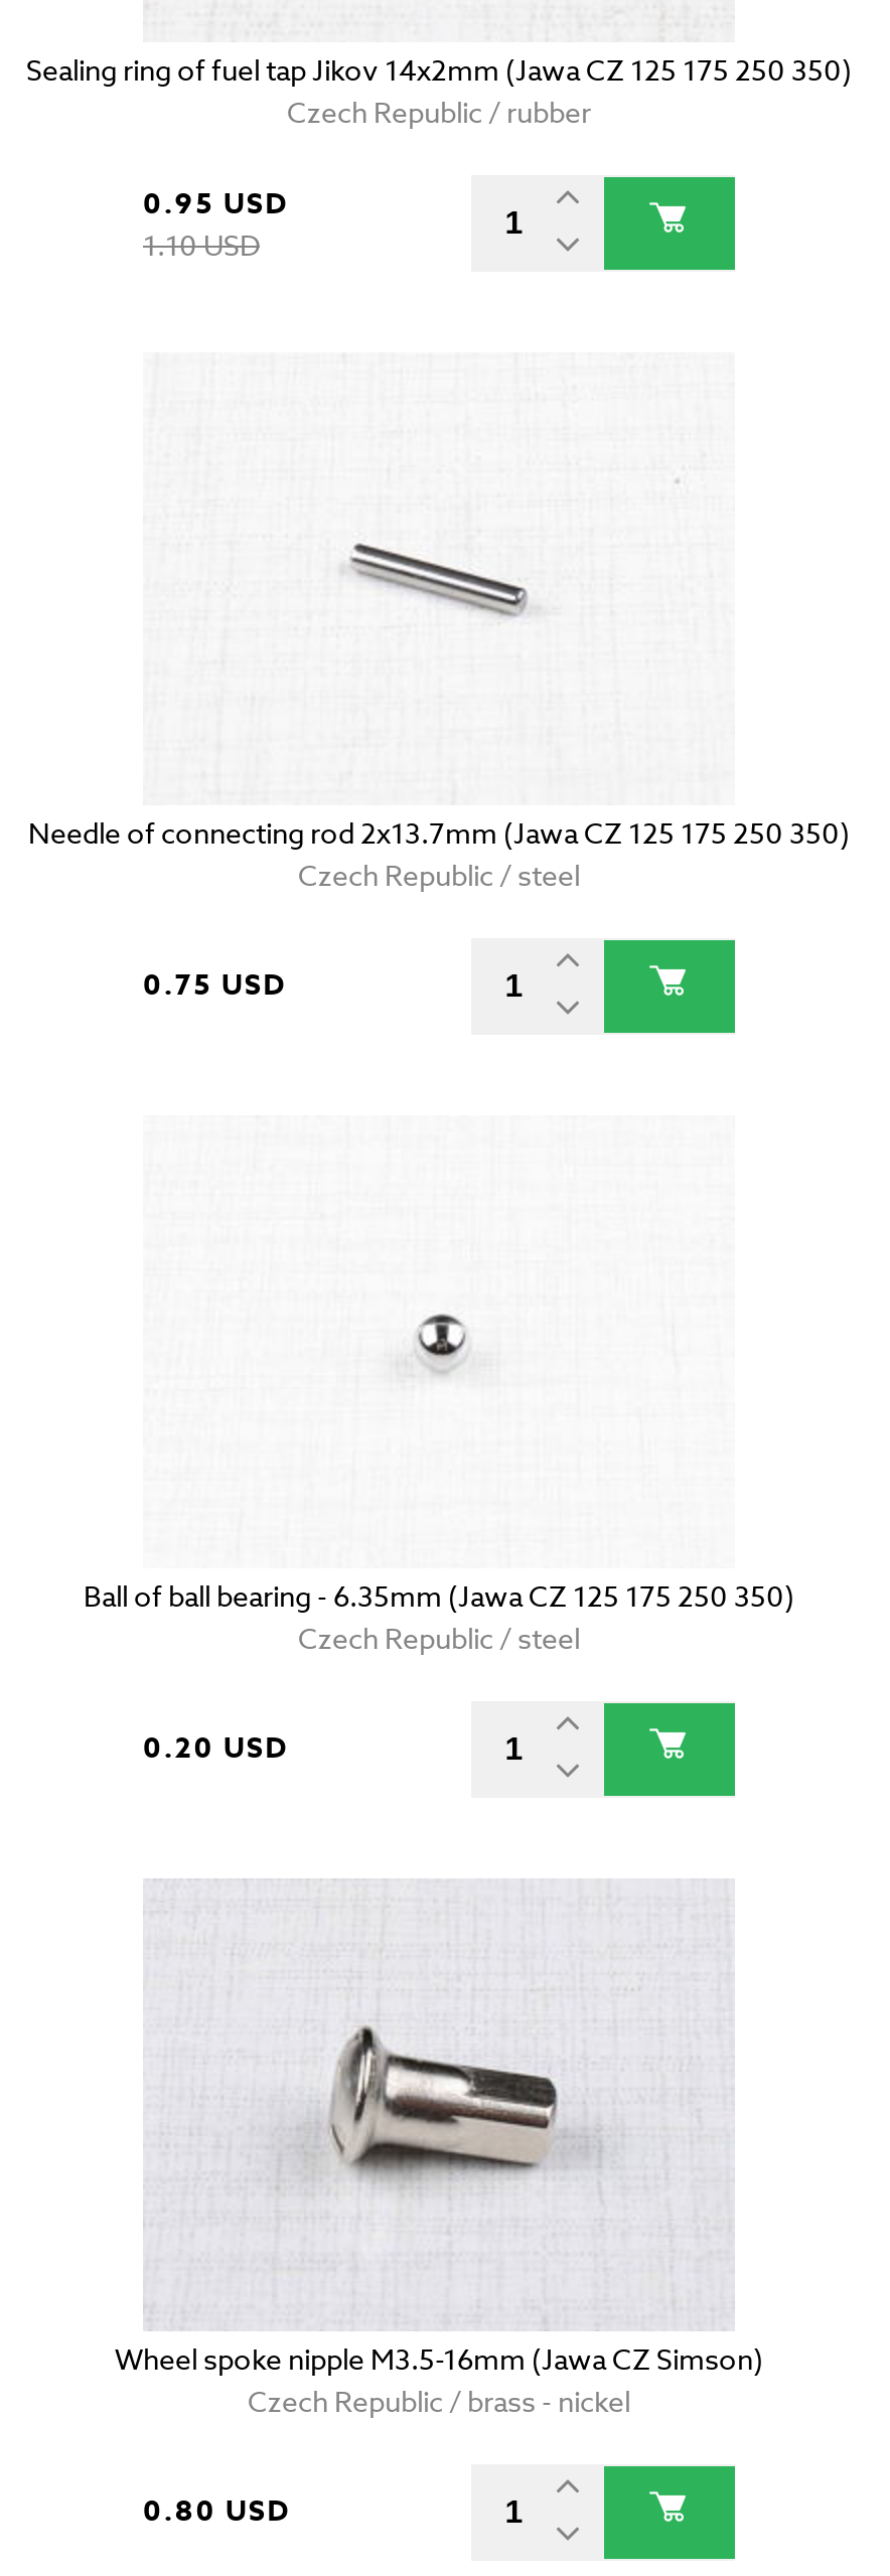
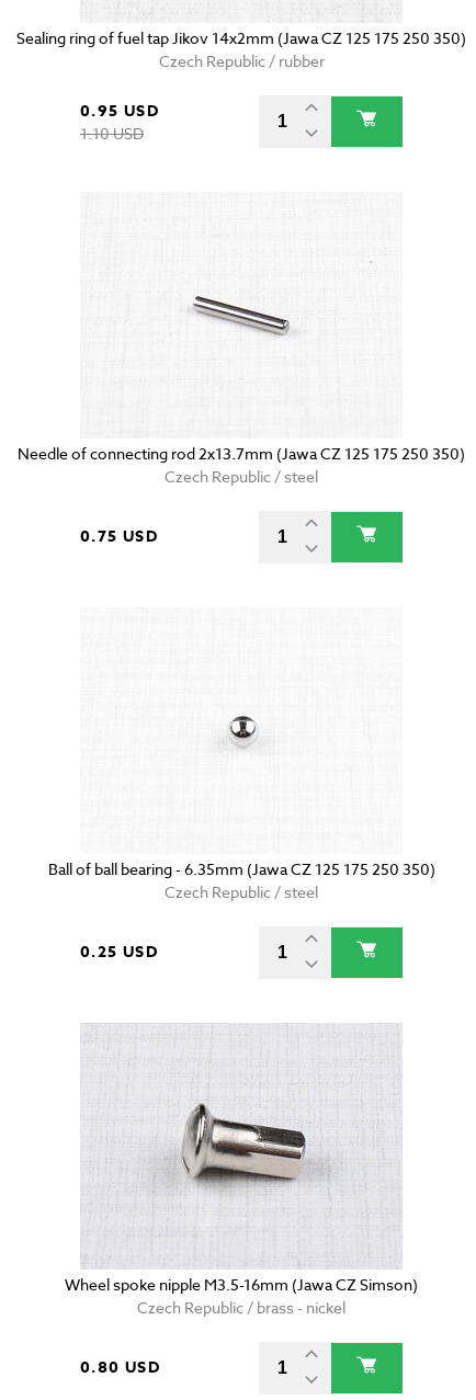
- 0.20 USD
+ 0.25 USD
